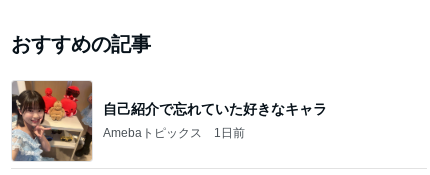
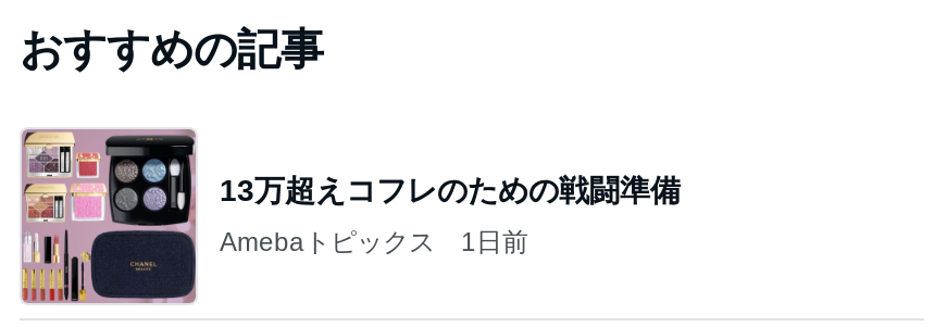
- [image]
- 自己紹介で忘れていた好きなキャラ
+ [image]
+ 13万超えコフレのための戦闘準備
